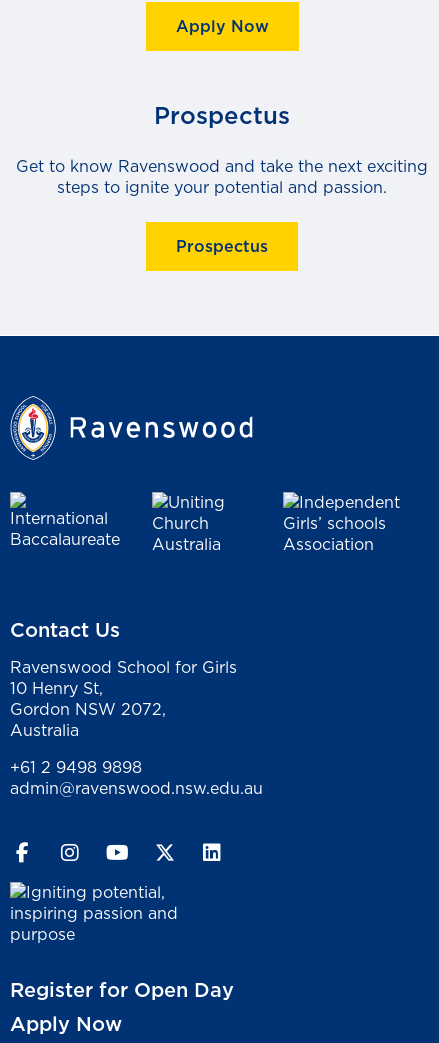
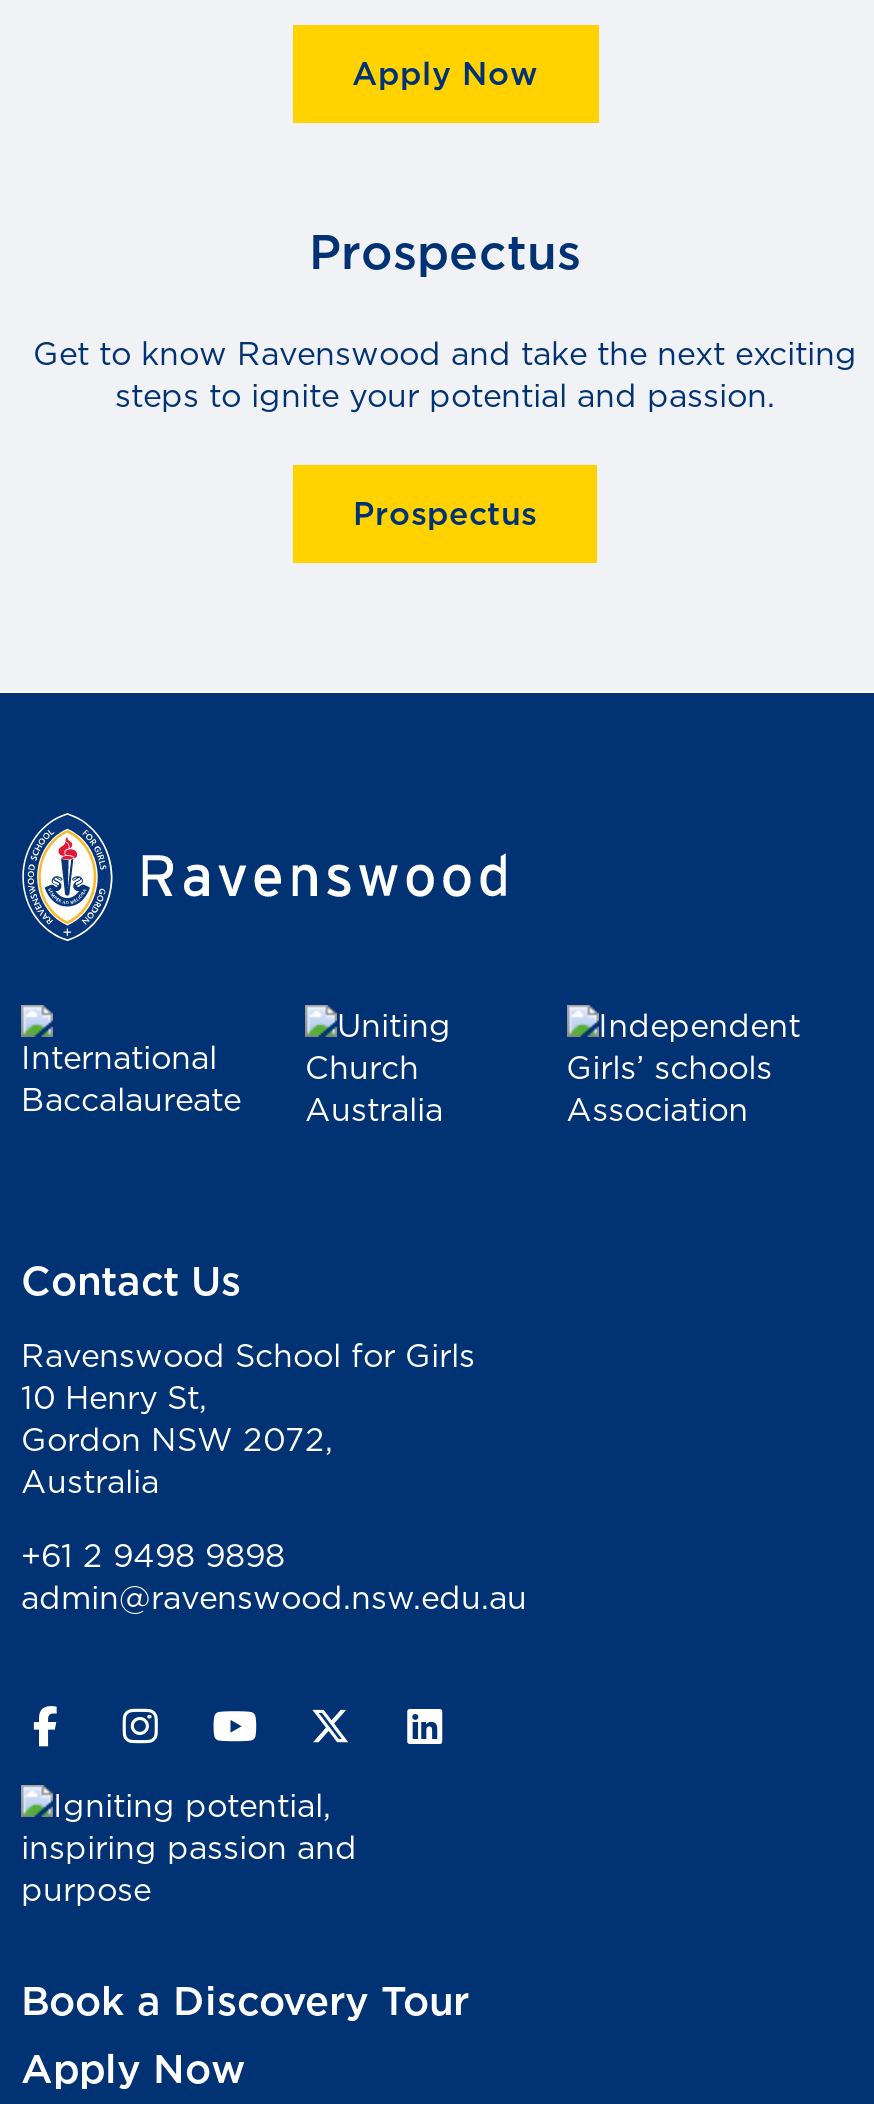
- Register for Open Day
+ Book a Discovery Tour
